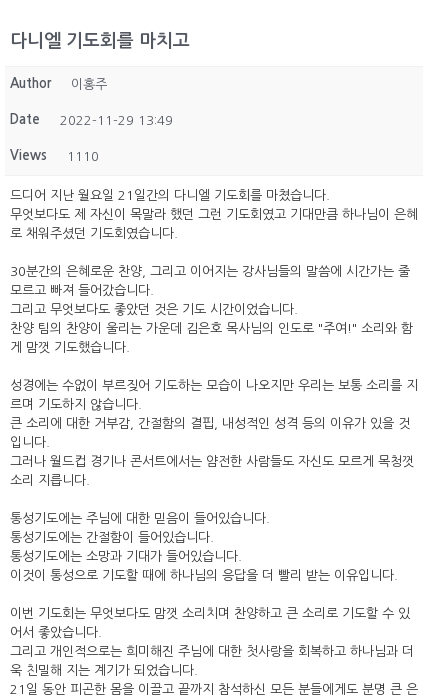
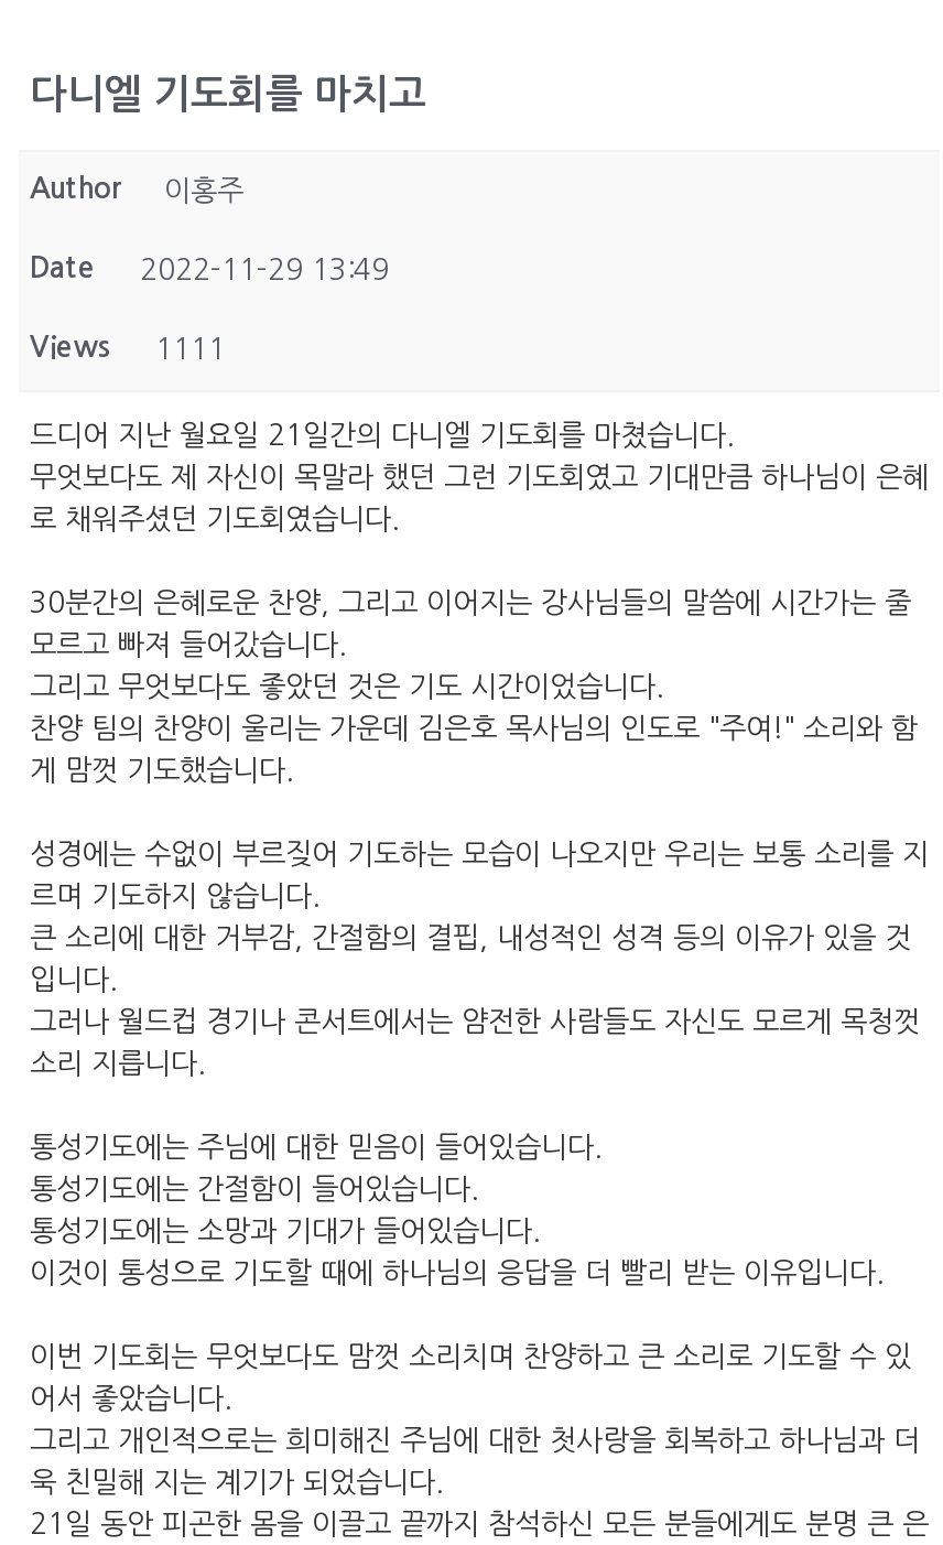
- Views 1110
+ Views 1111
